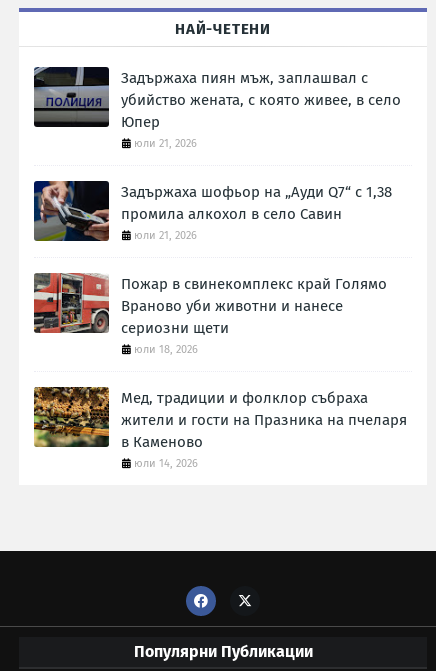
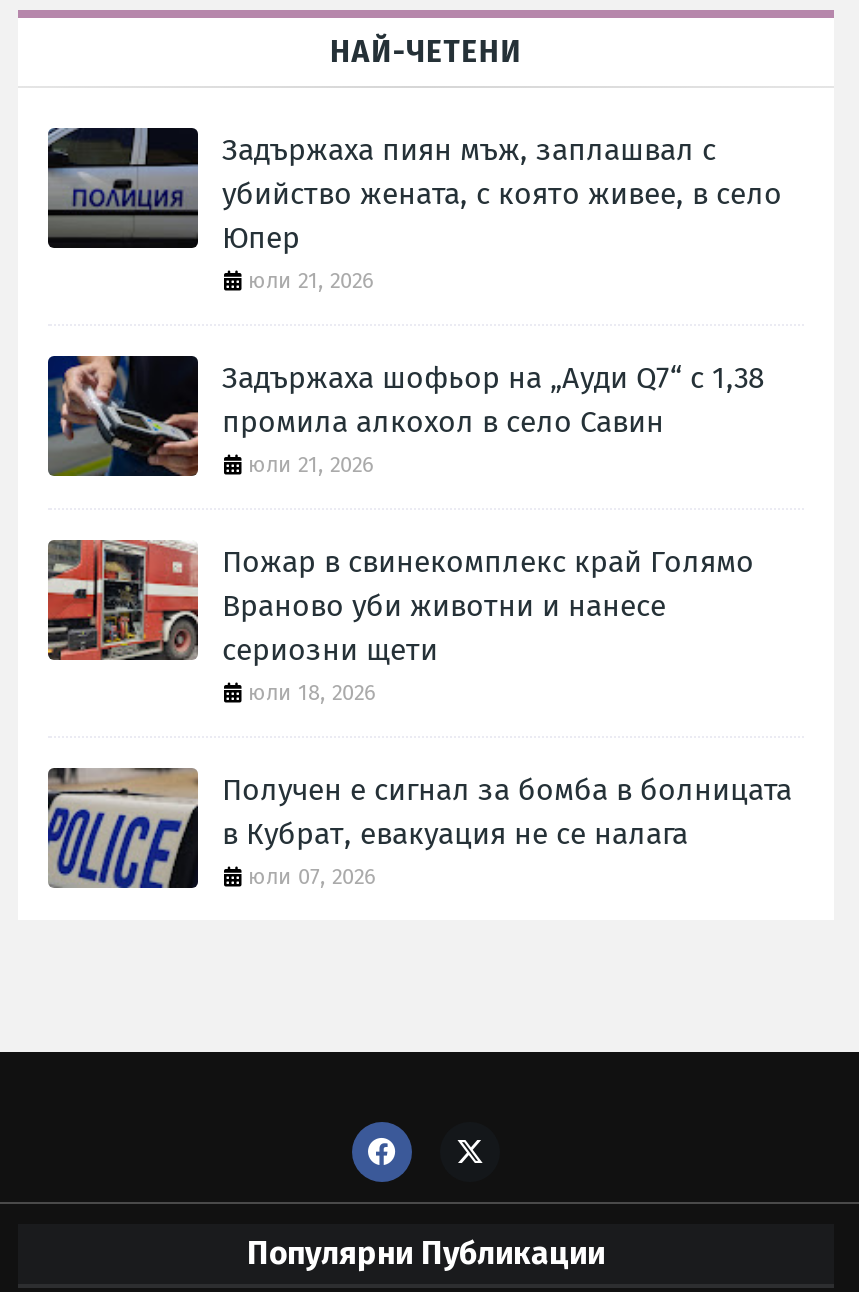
- [image]
- Мед, традиции и фолклор събраха
- жители и гости на Празника на пчеларя
- в Каменово
- юли 14, 2026
+ [image]
+ Получен е сигнал за бомба в болницата
+ в Кубрат, евакуация не се налага
+ юли 07, 2026
